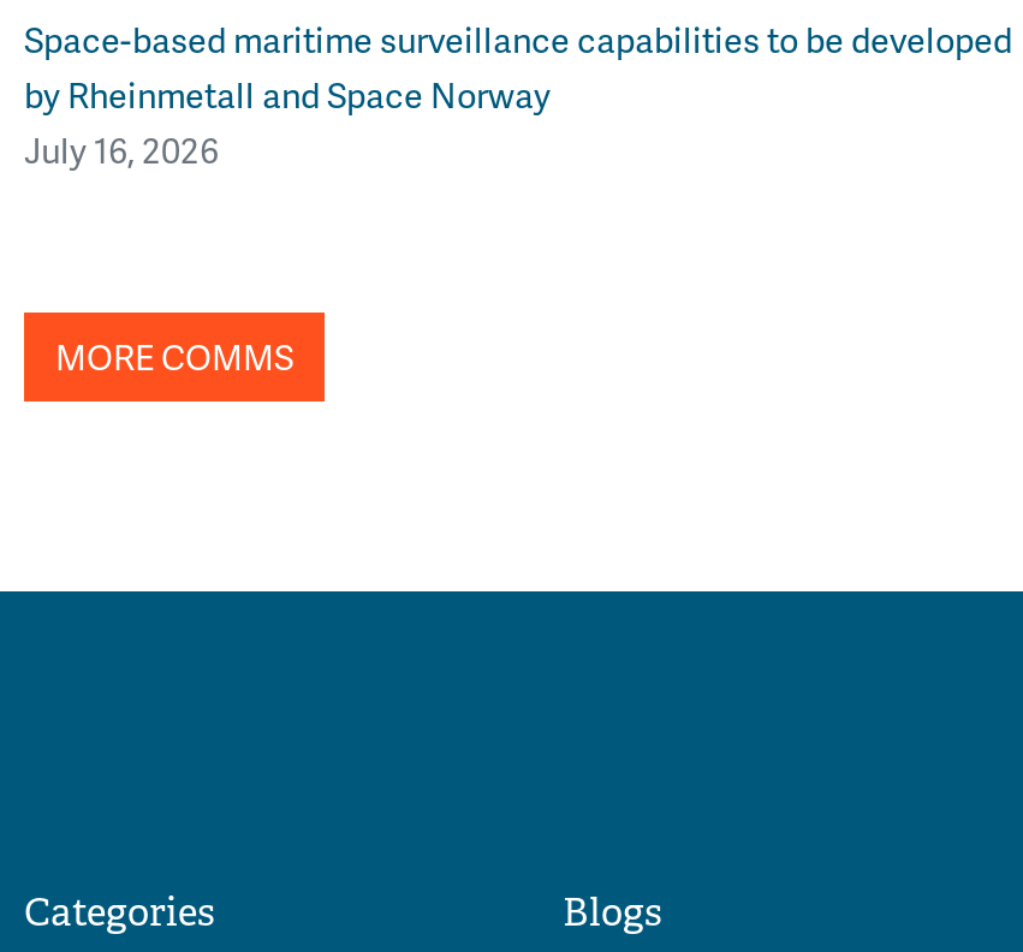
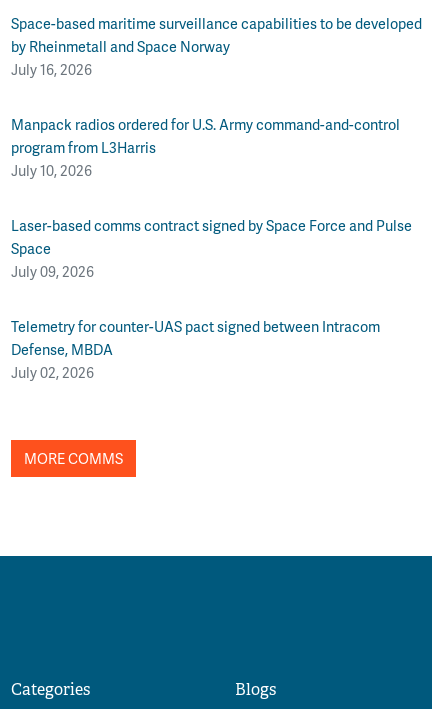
+ Manpack radios ordered for U.S. Army command-and-control
+ program from L3Harris
+ July 10, 2026
+ Laser-based comms contract signed by Space Force and Pulse
+ Space
+ July 09, 2026
+ Telemetry for counter-UAS pact signed between Intracom
+ Defense, MBDA
+ July 02, 2026
